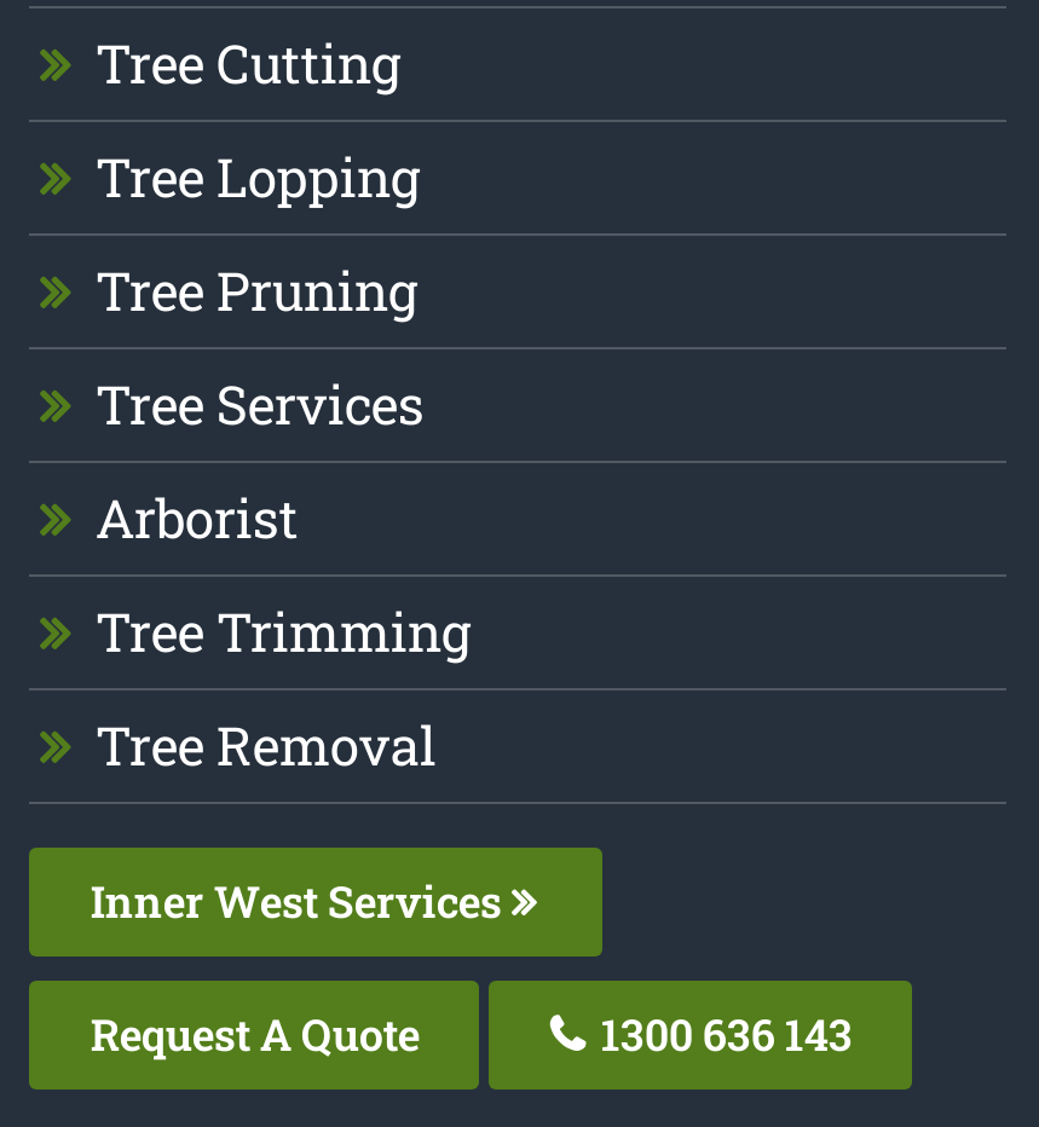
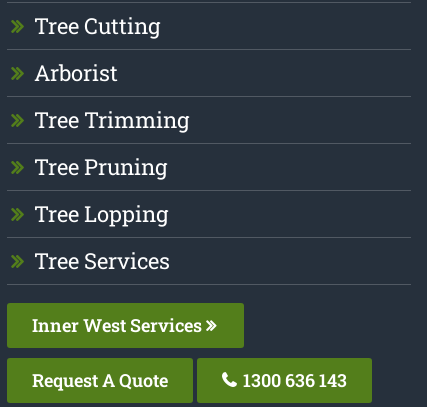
moved down: Tree Pruning | Tree Lopping | Tree Services

moved up: Arborist | Tree Trimming

- Tree Removal
